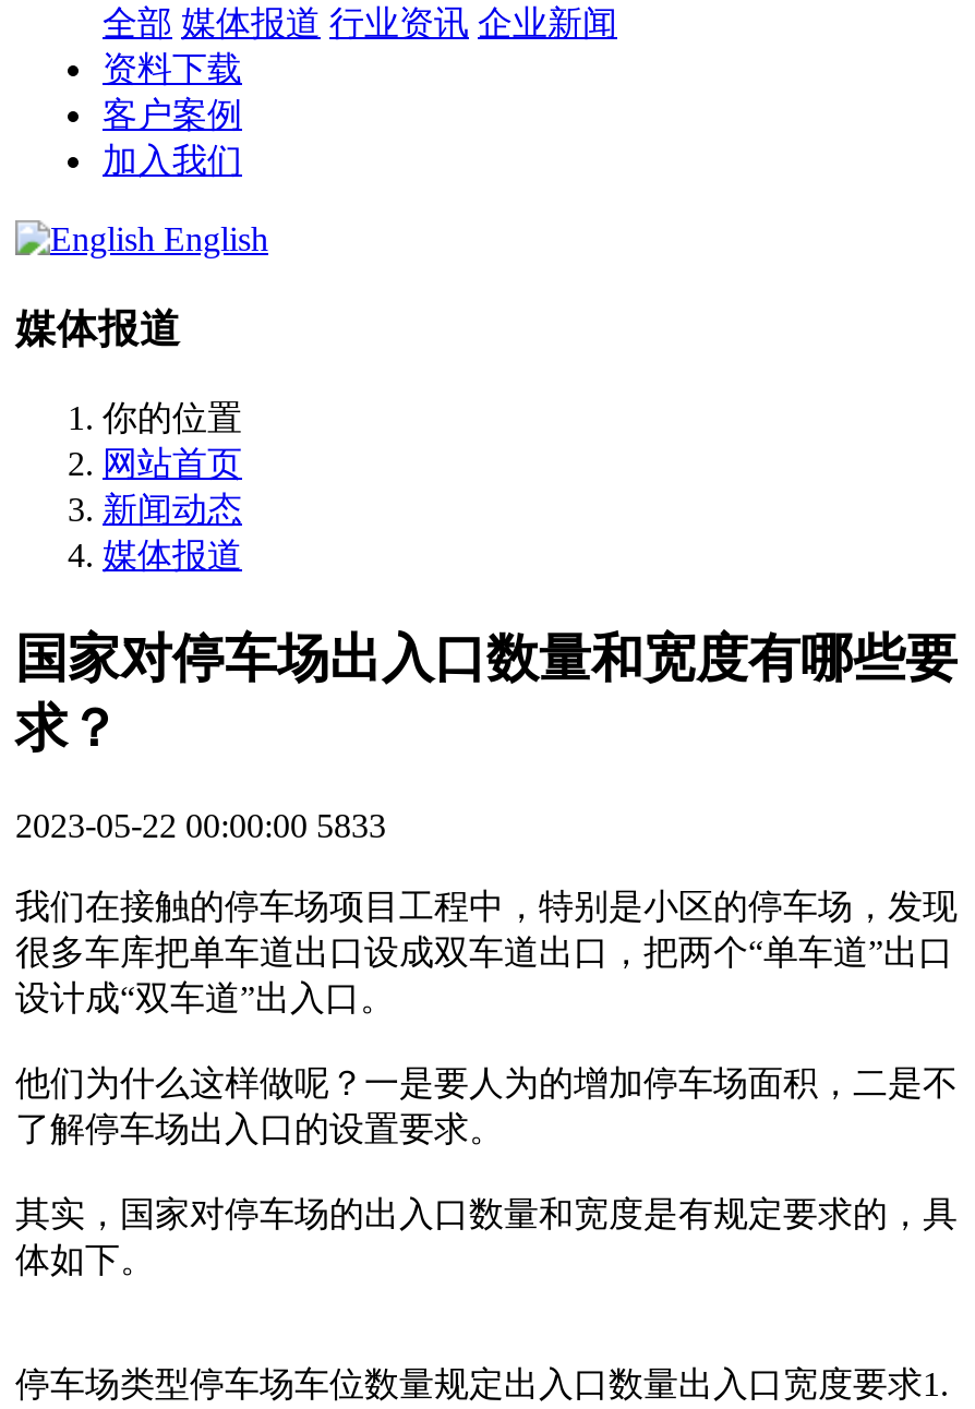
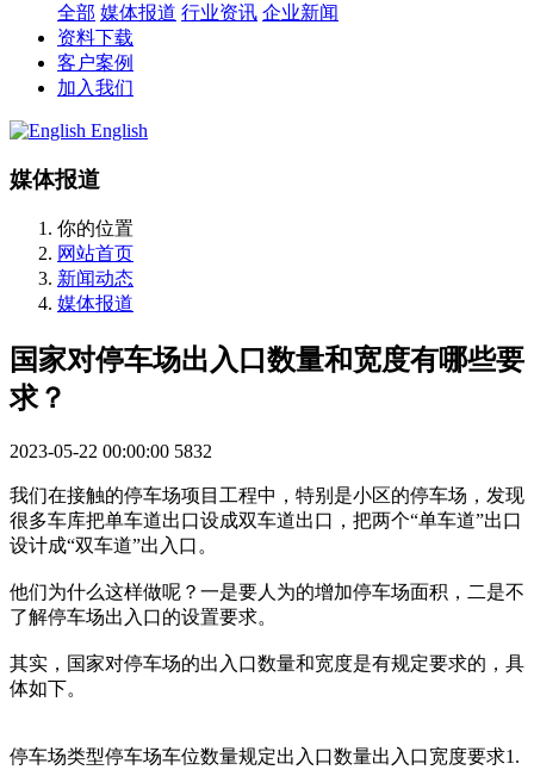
- 2023-05-22 00:00:00 5833
+ 2023-05-22 00:00:00 5832
